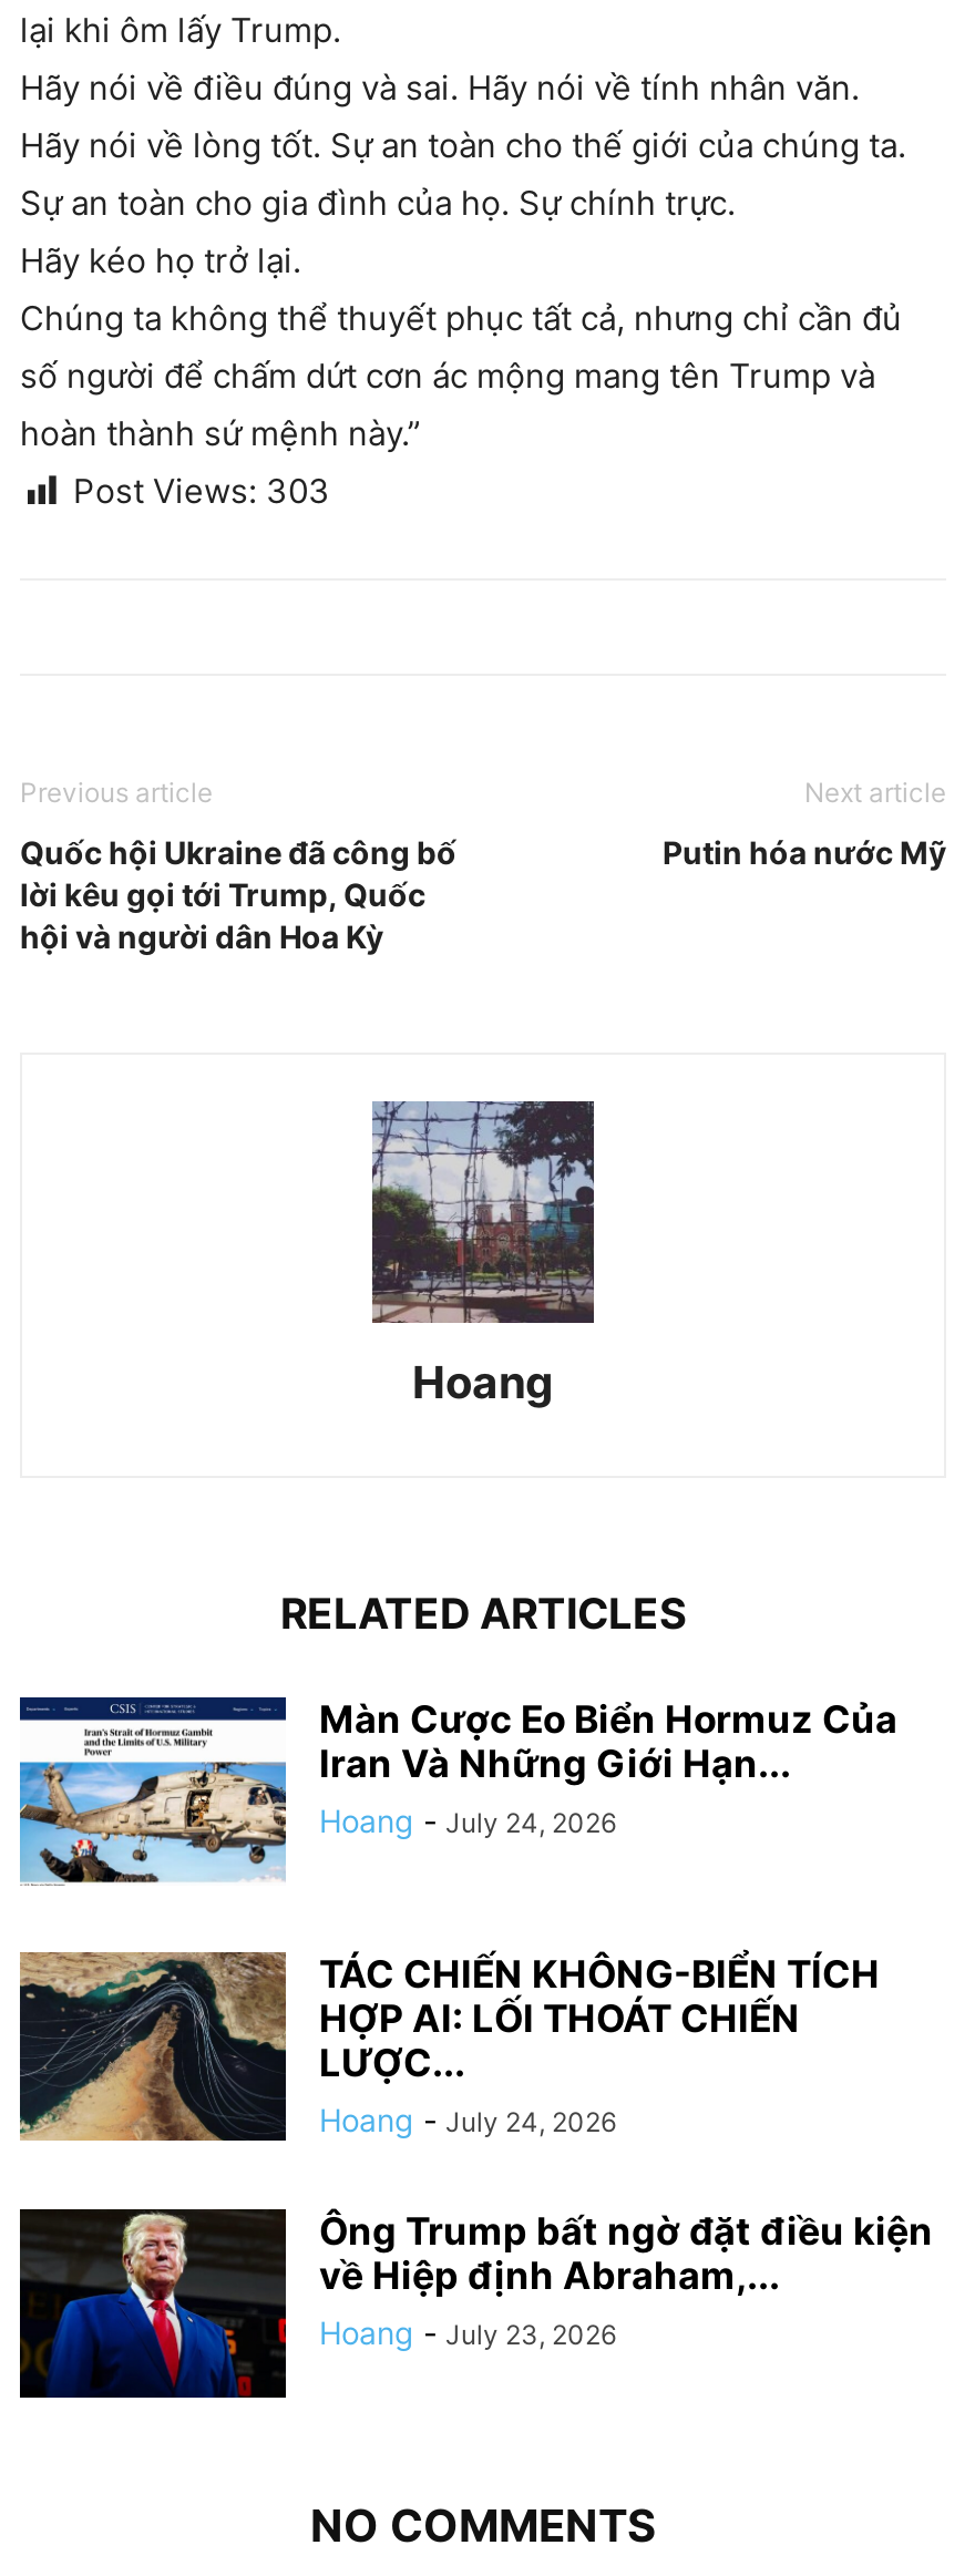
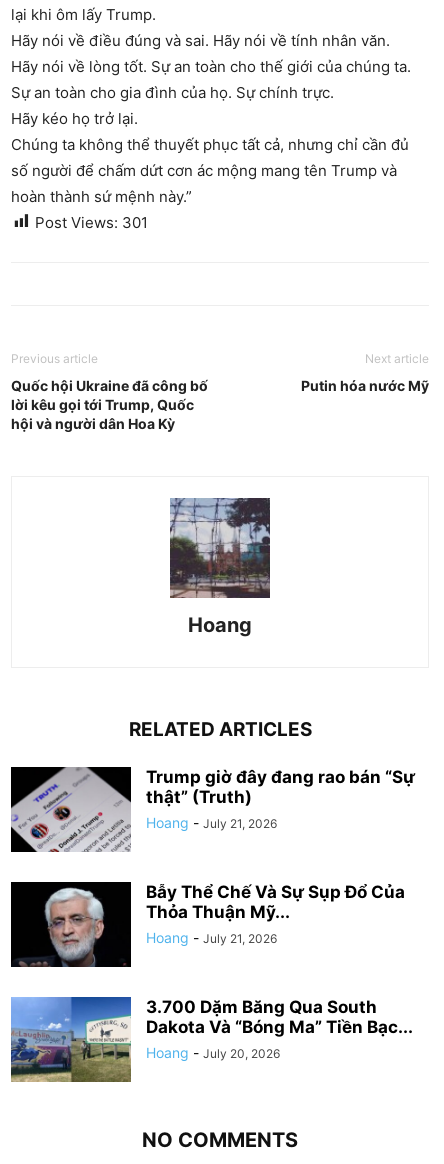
- Post Views: 303
+ Post Views: 301

- [image]
- Màn Cược Eo Biển Hormuz Của
- Iran Và Những Giới Hạn...
- Hoang - July 24, 2026
+ [image]
+ Trump giờ đây đang rao bán “Sự
+ thật” (Truth)
+ Hoang - July 21, 2026

- [image]
- TÁC CHIẾN KHÔNG-BIỂN TÍCH
- HỢP AI: LỐI THOÁT CHIẾN
- LƯỢC...
- Hoang - July 24, 2026
+ [image]
+ Bẫy Thể Chế Và Sự Sụp Đổ Của
+ Thỏa Thuận Mỹ...
+ Hoang - July 21, 2026

- [image]
- Ông Trump bất ngờ đặt điều kiện
- về Hiệp định Abraham,...
- Hoang - July 23, 2026
+ [image]
+ 3.700 Dặm Băng Qua South
+ Dakota Và “Bóng Ma” Tiền Bạc...
+ Hoang - July 20, 2026
